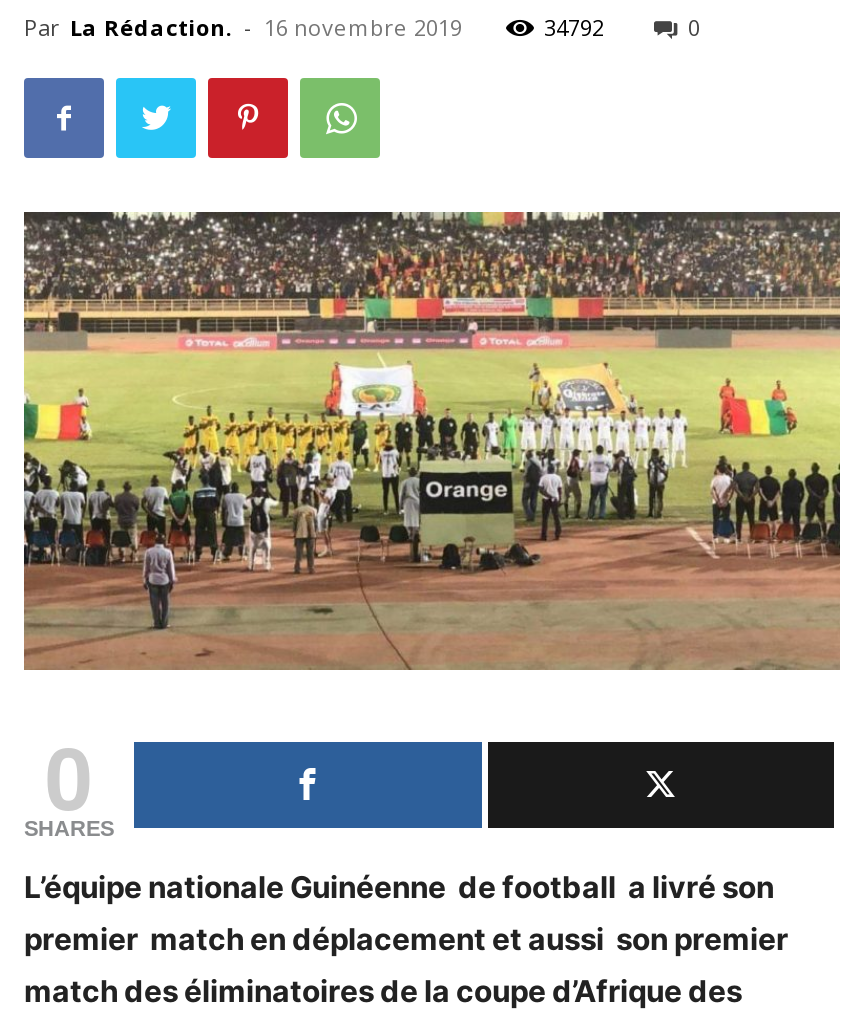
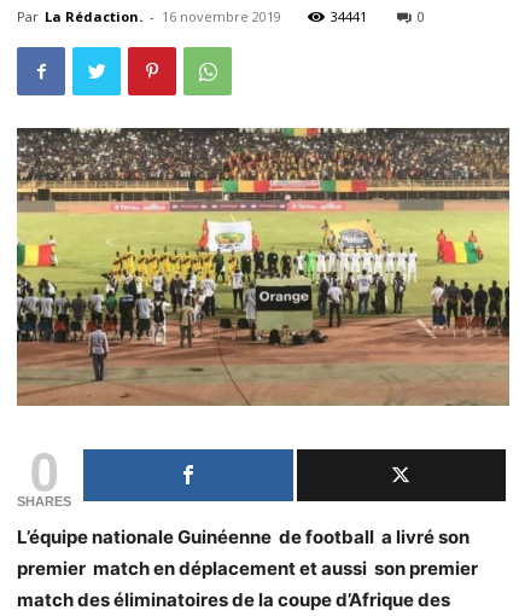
- 34792
+ 34441
